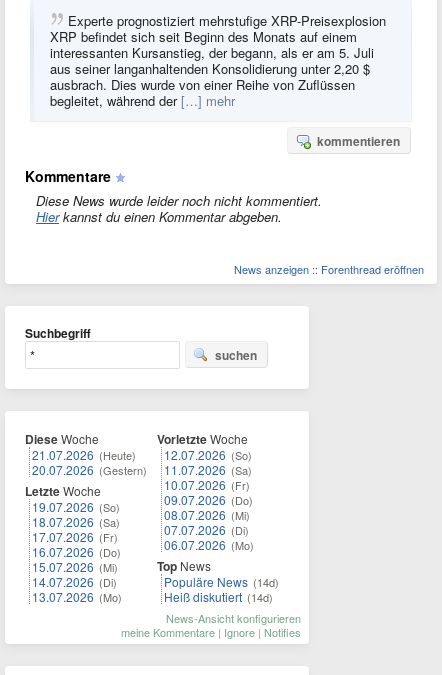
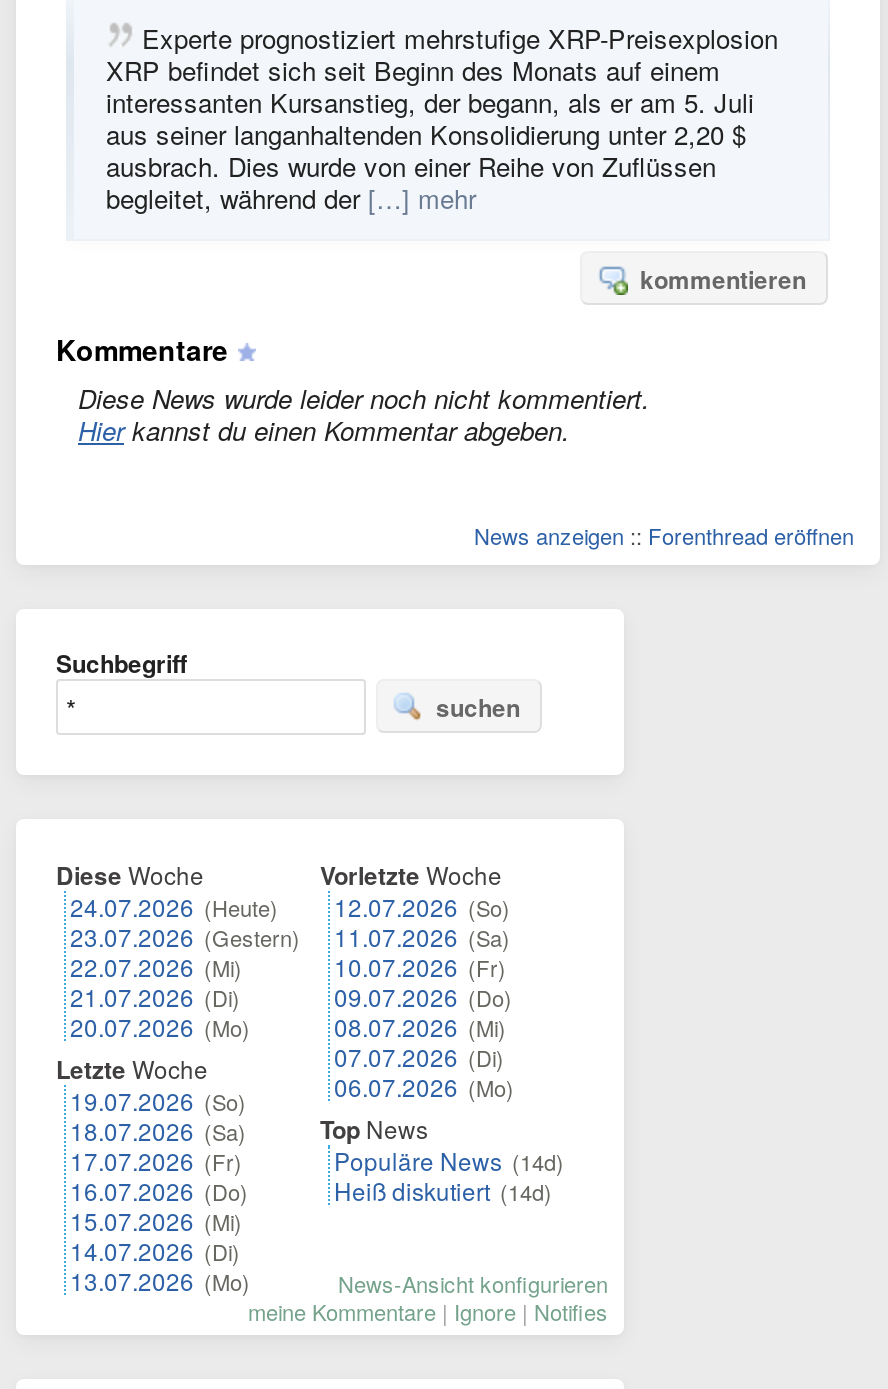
- 21.07.2026 (Heute)
- 20.07.2026 (Gestern)
+ 24.07.2026 (Heute)
+ 23.07.2026 (Gestern)
+ 22.07.2026 (Mi)
+ 21.07.2026 (Di)
+ 20.07.2026 (Mo)

moved down: Letzte Woche | 19.07.2026 (So) | 18.07.2026 (Sa) | 17.07.2026 (Fr) | 16.07.2026 (Do) | 15.07.2026 (Mi) | 14.07.2026 (Di) | 13.07.2026 (Mo)
